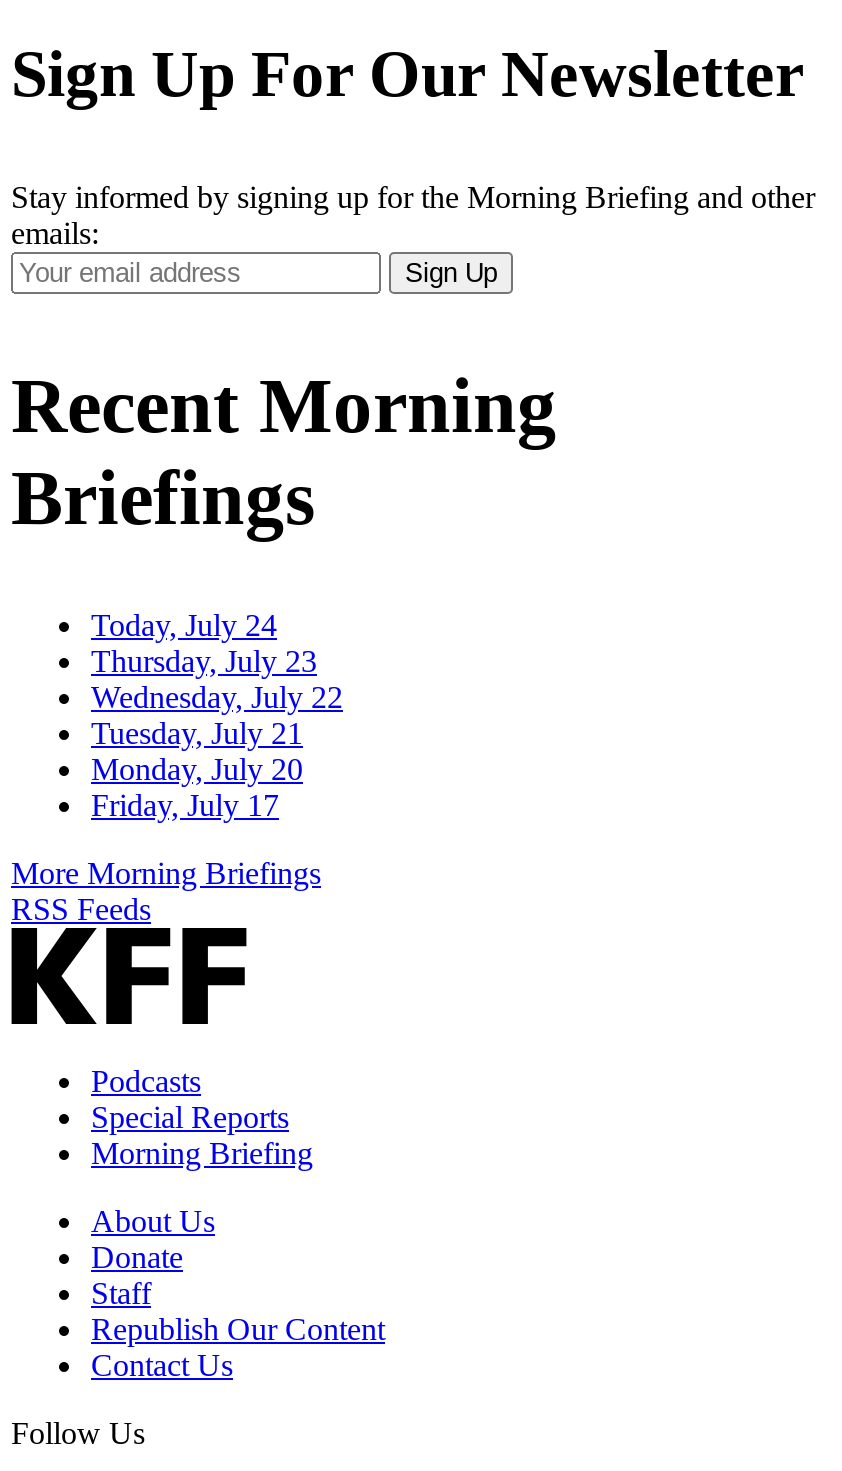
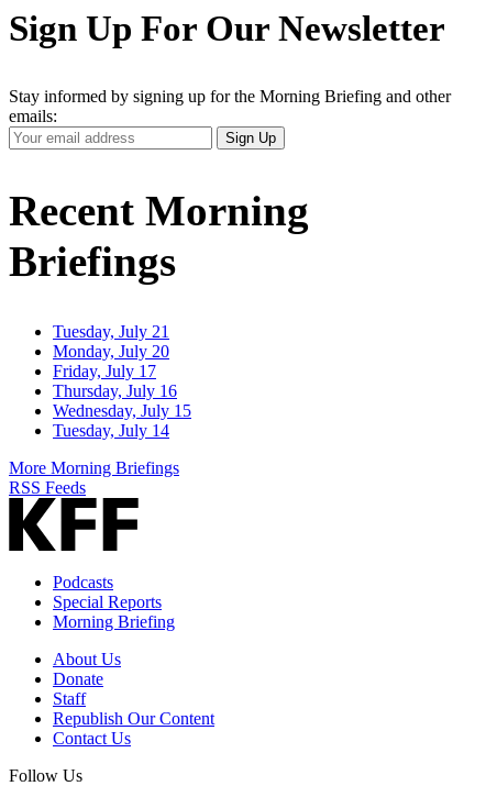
- Today, July 24
- Thursday, July 23
- Wednesday, July 22

moved up: Tuesday, July 21 | Monday, July 20 | Friday, July 17

+ Thursday, July 16
+ Wednesday, July 15
+ Tuesday, July 14
